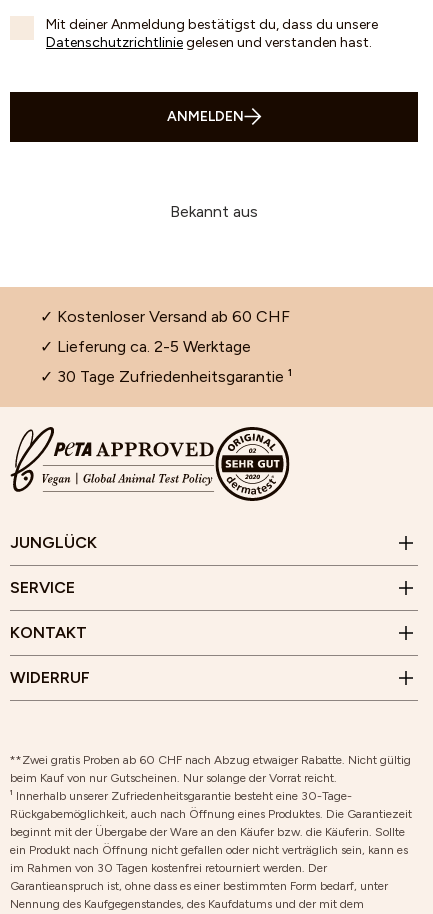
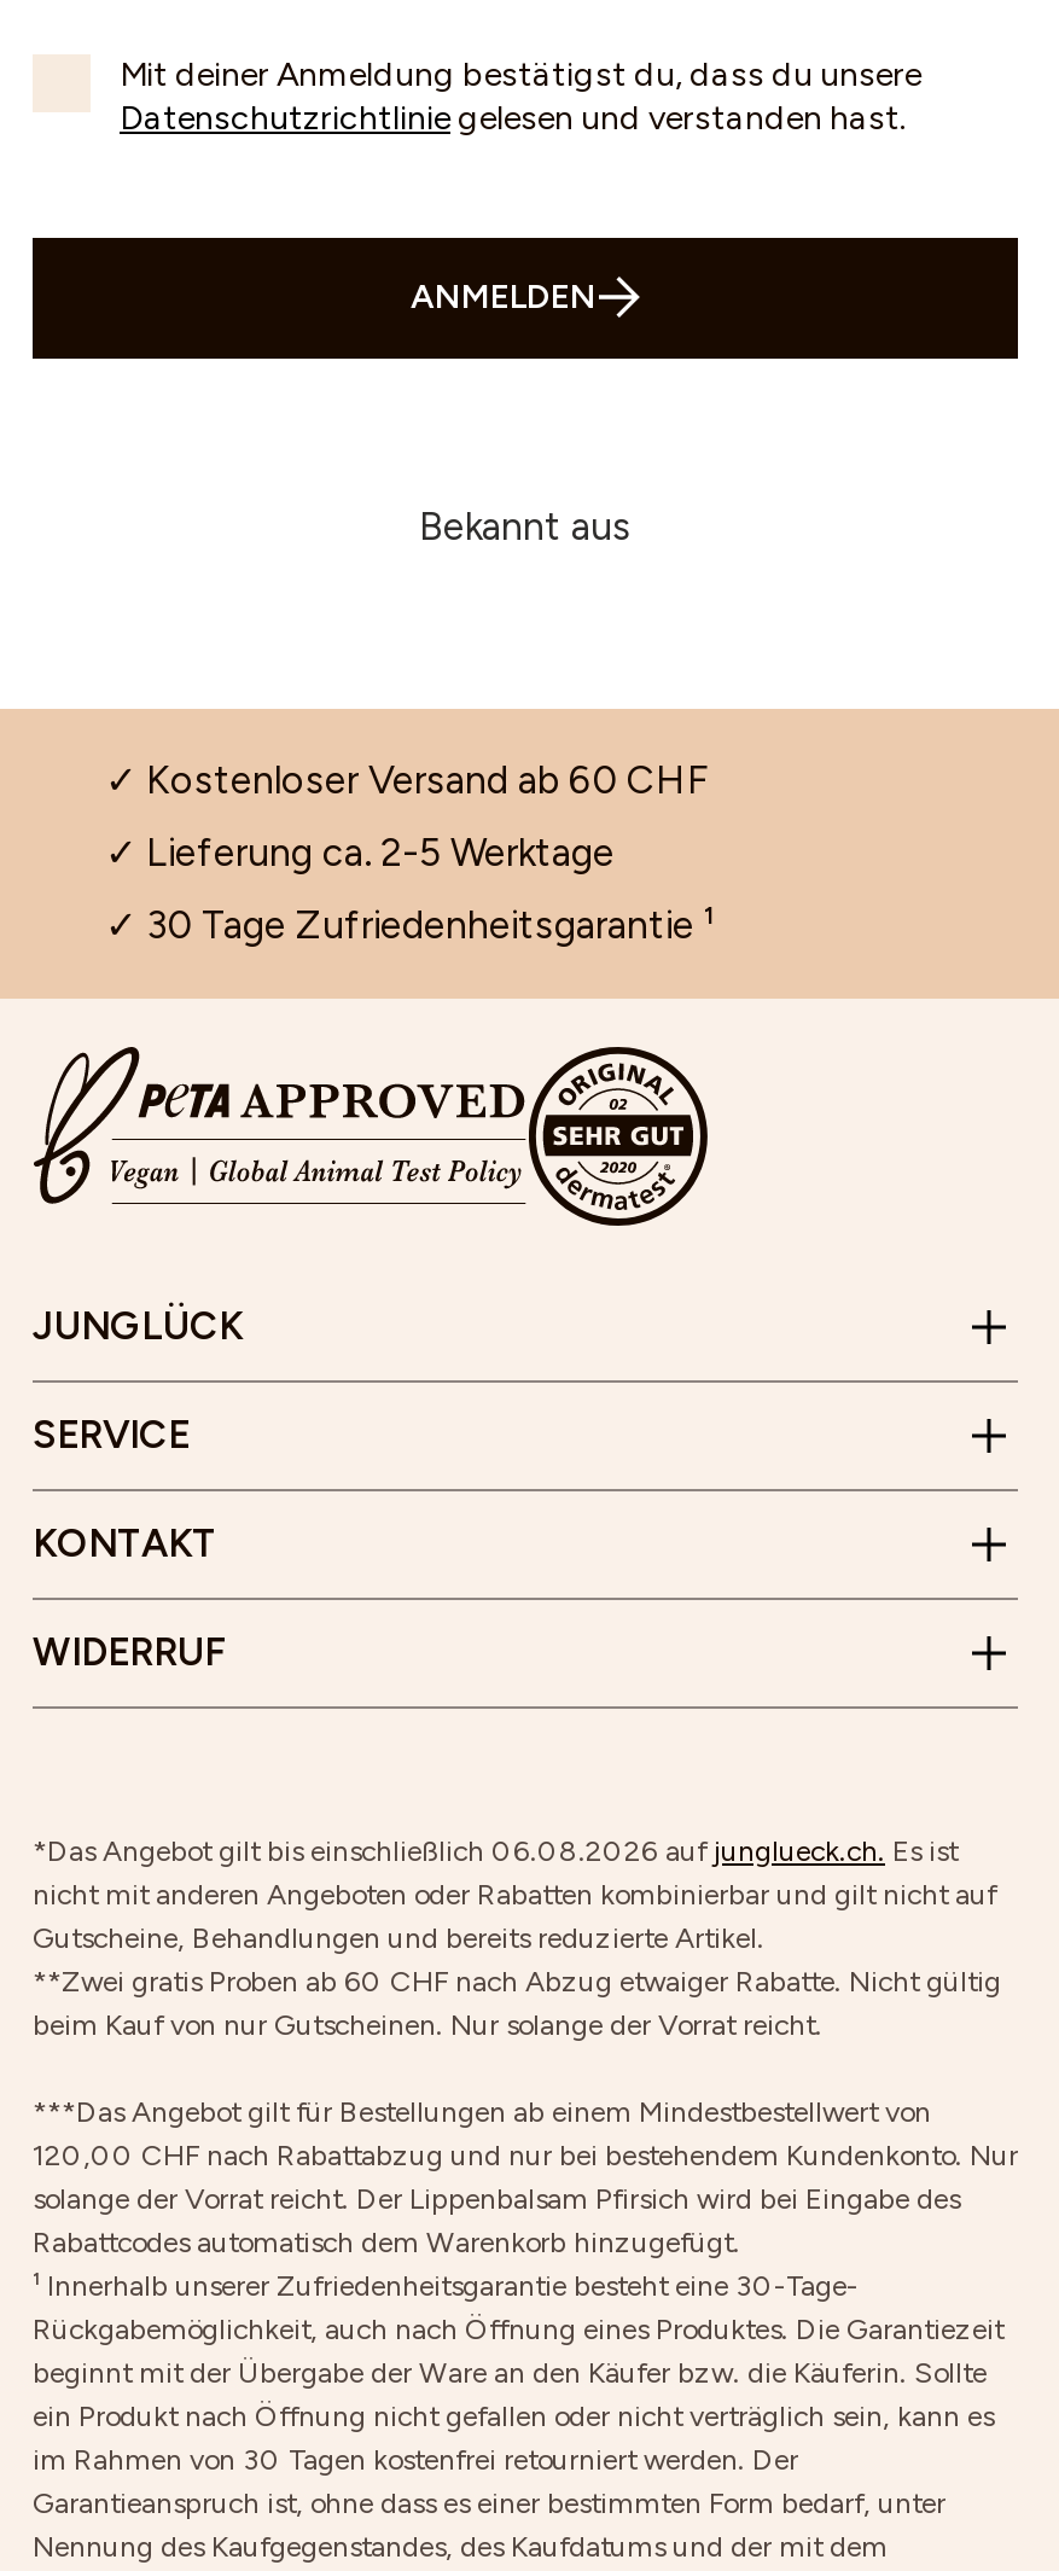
+ *Das Angebot gilt bis einschließlich 06.08.2026 auf junglueck.ch. Es ist
+ nicht mit anderen Angeboten oder Rabatten kombinierbar und gilt nicht auf
+ Gutscheine, Behandlungen und bereits reduzierte Artikel.

+ ***Das Angebot gilt für Bestellungen ab einem Mindestbestellwert von
+ 120,00 CHF nach Rabattabzug und nur bei bestehendem Kundenkonto. Nur
+ solange der Vorrat reicht. Der Lippenbalsam Pfirsich wird bei Eingabe des
+ Rabattcodes automatisch dem Warenkorb hinzugefügt.
